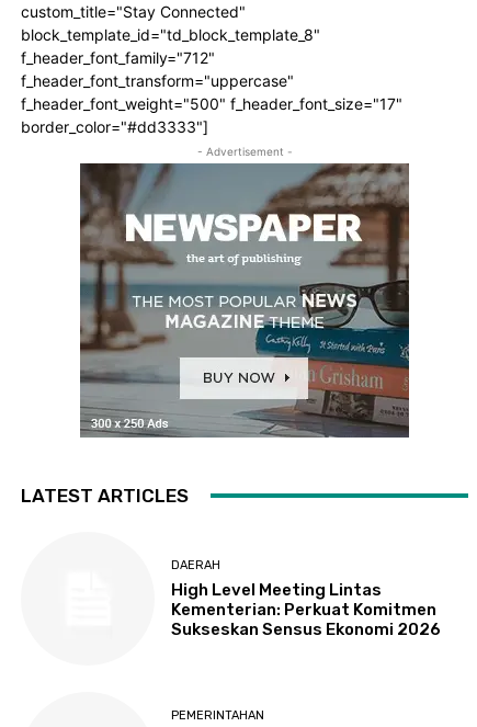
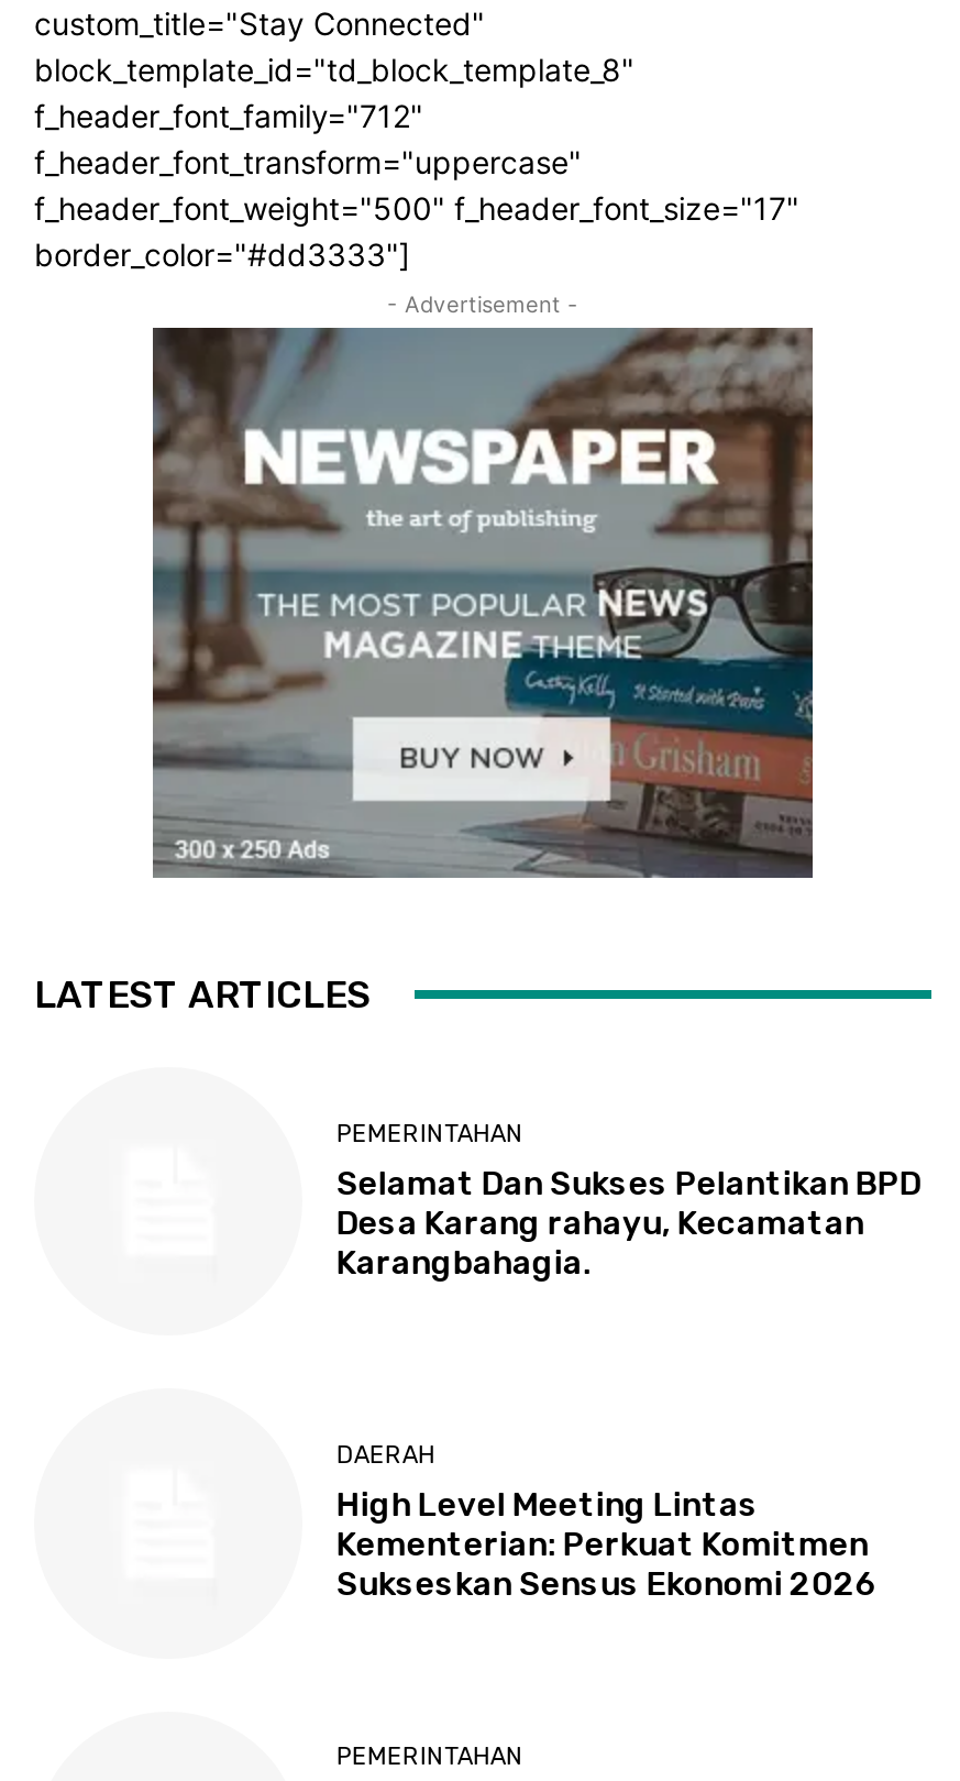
+ PEMERINTAHAN
+ Selamat Dan Sukses Pelantikan BPD
+ Desa Karang rahayu, Kecamatan
+ Karangbahagia.
